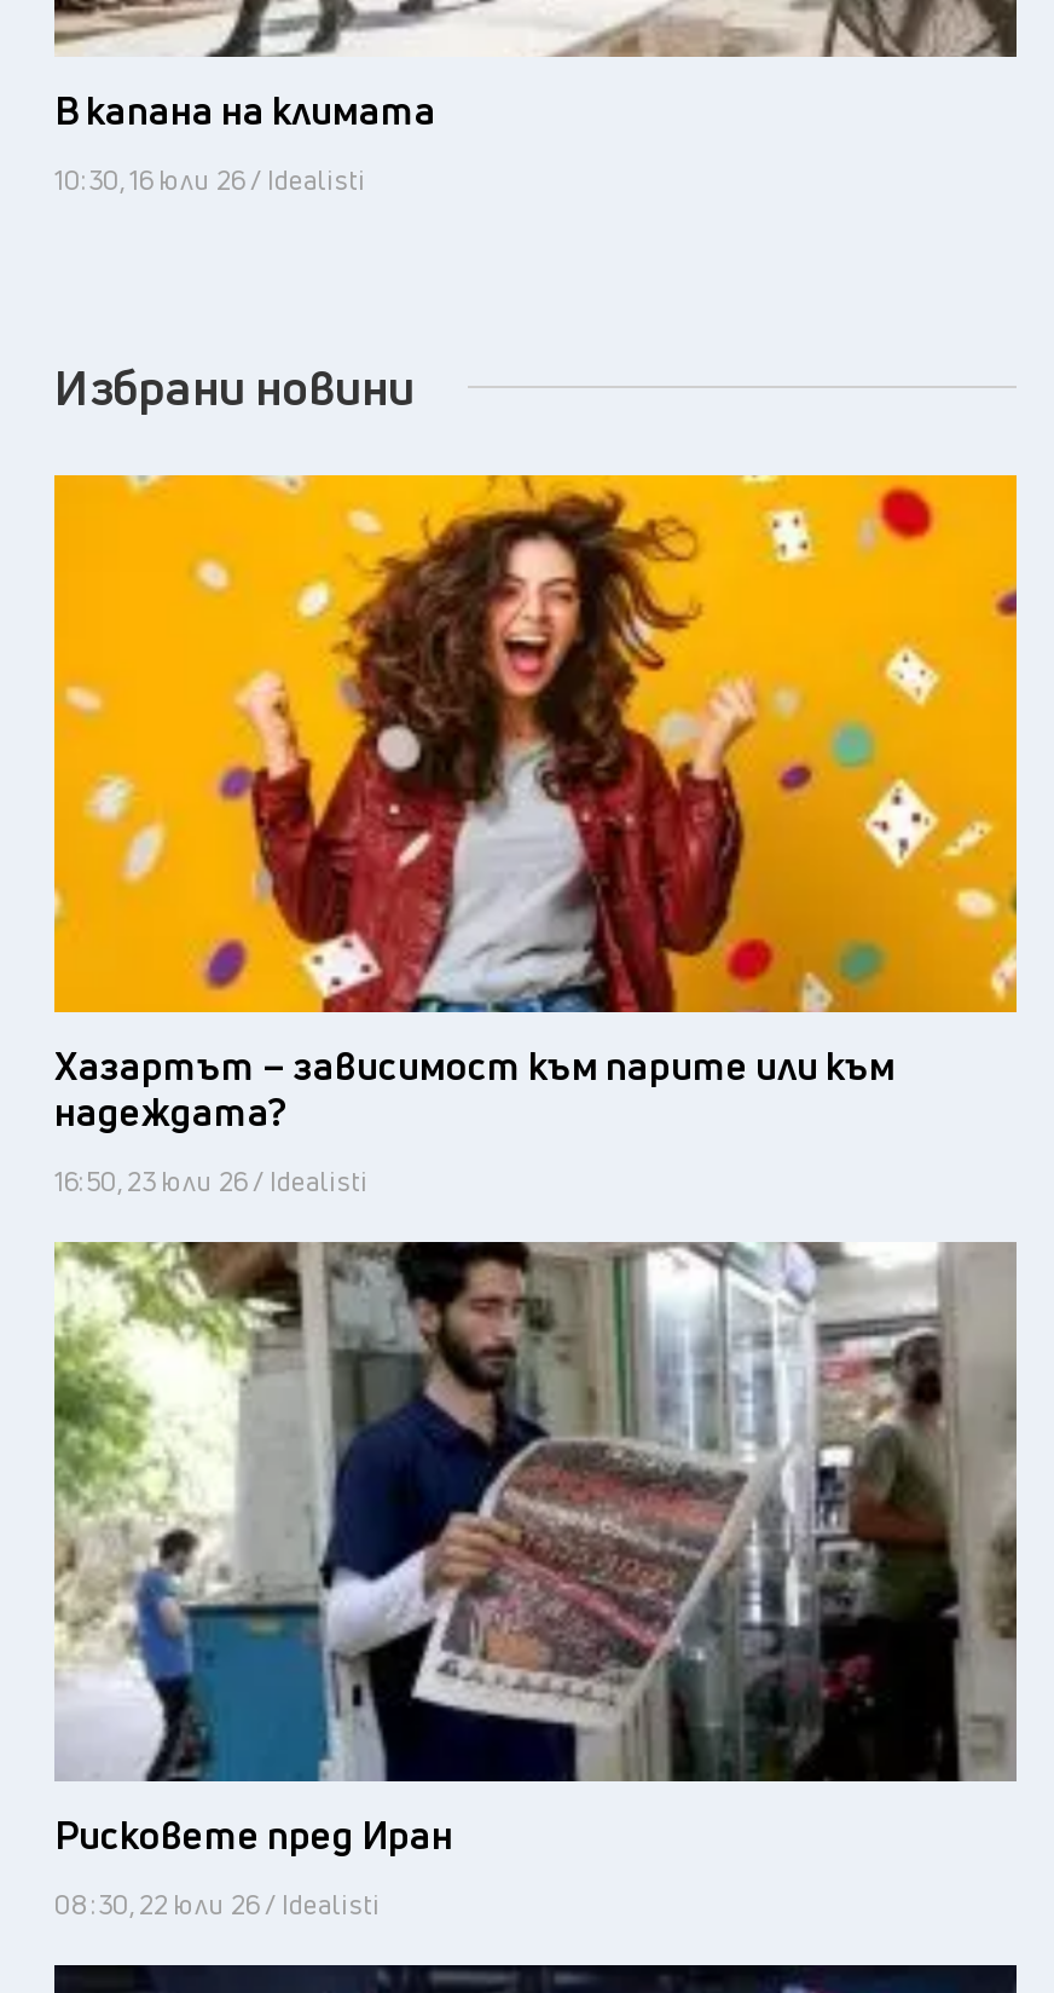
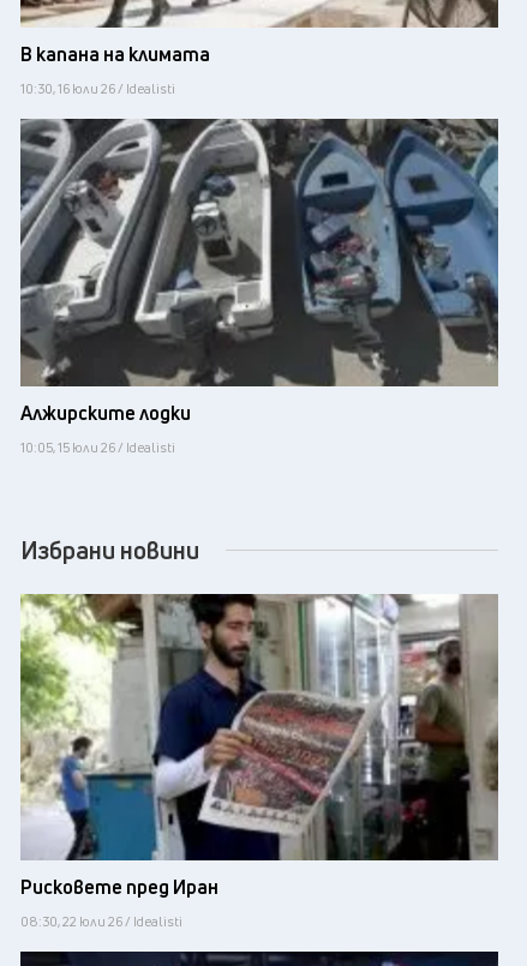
+ Алжирските лодки
+ 10:05, 15 юли 26 / Idealisti

moved down: Избрани новини

- [image]
+ [image]

- Хазартът – зависимост към парите или към
- надеждата?
- 16:50, 23 юли 26 / Idealisti
